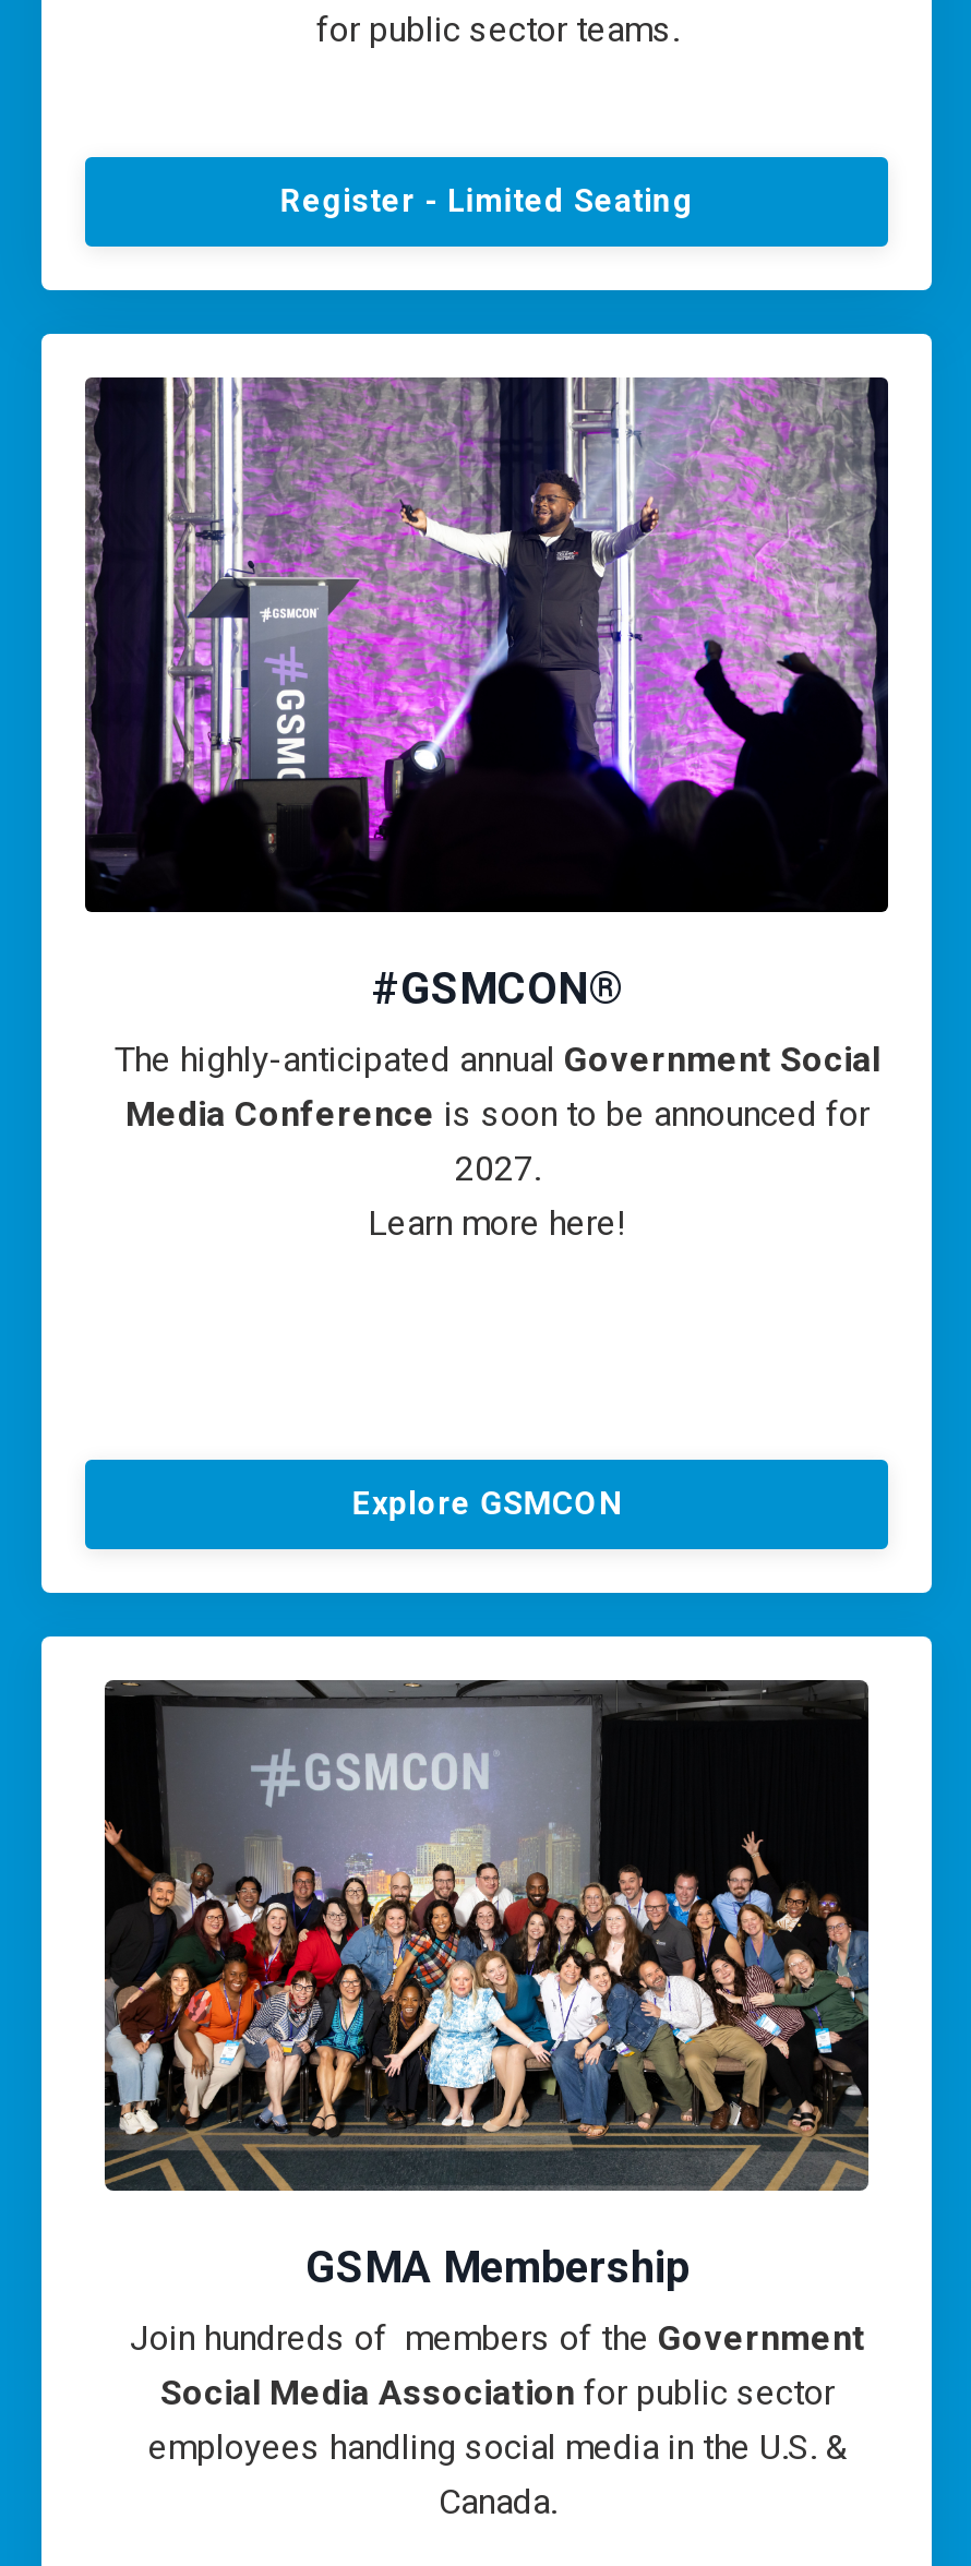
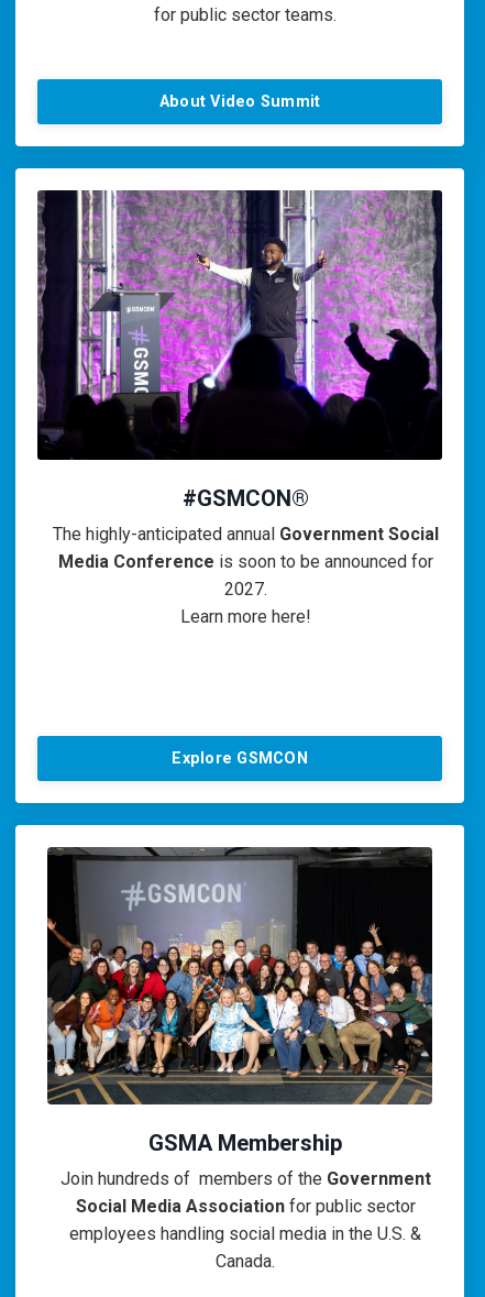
- Register - Limited Seating
+ About Video Summit
